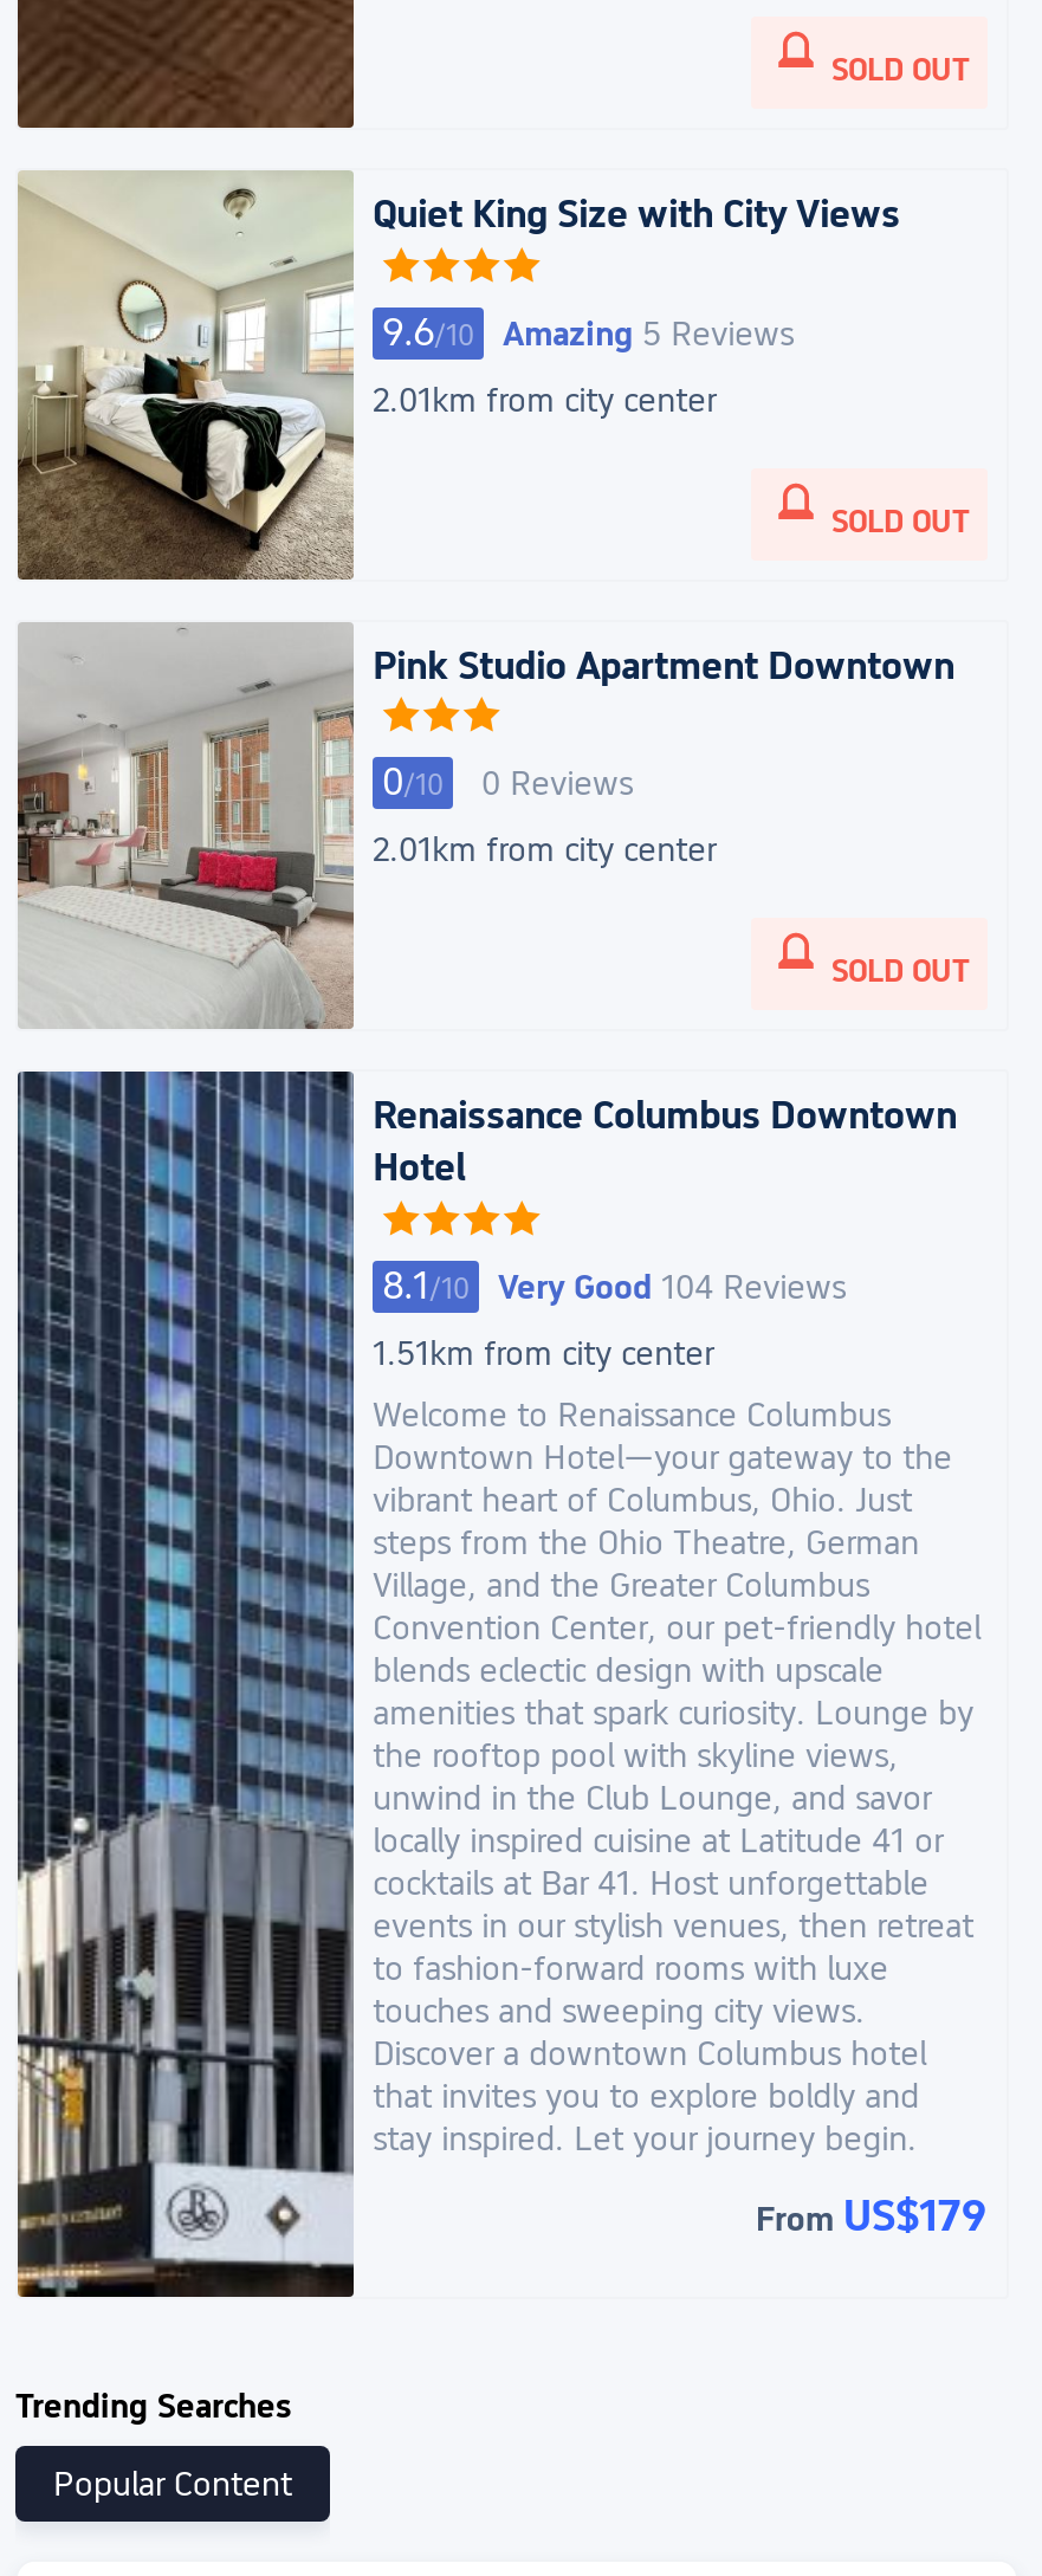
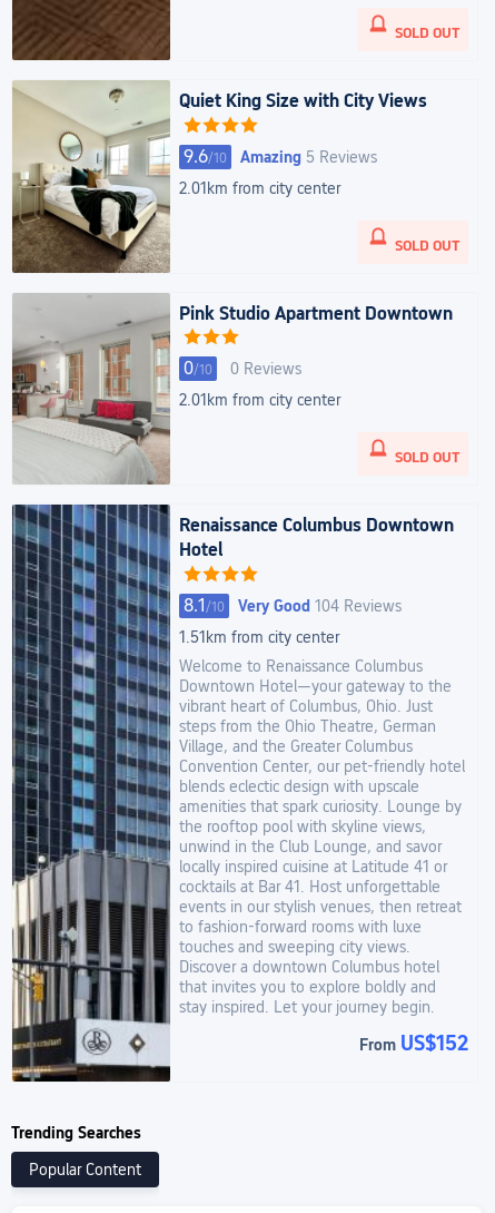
- From US$179
+ From US$152
